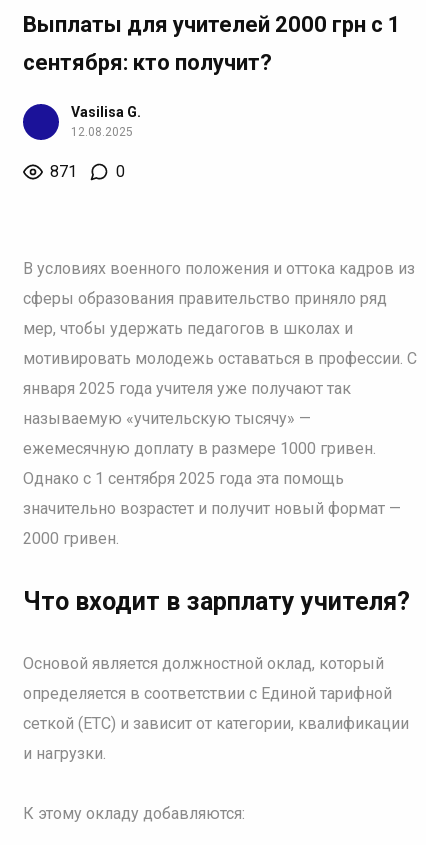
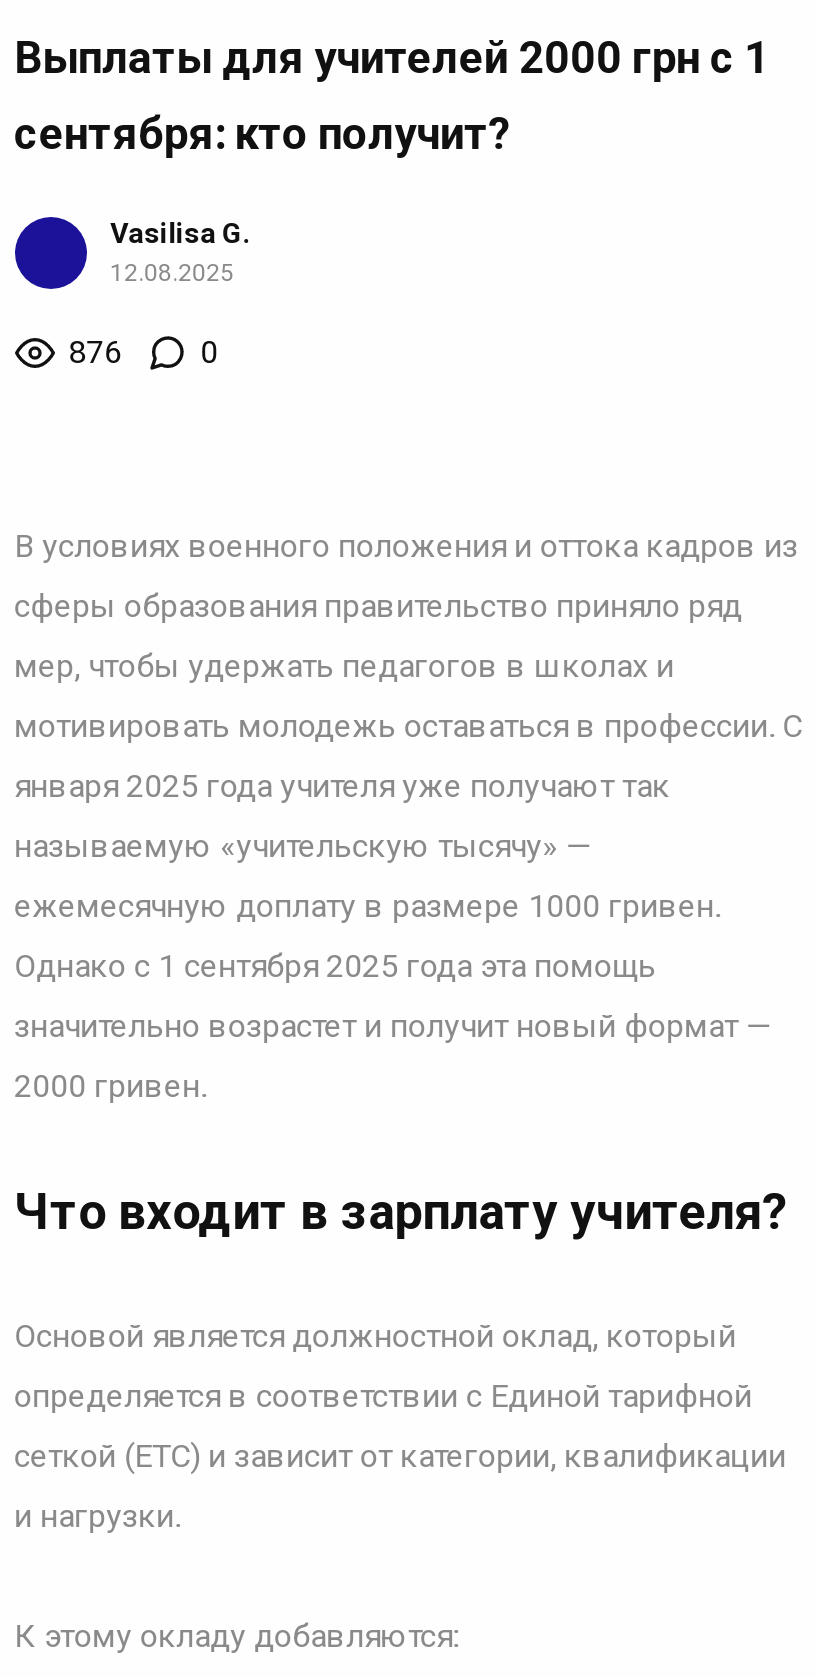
- 871
+ 876
